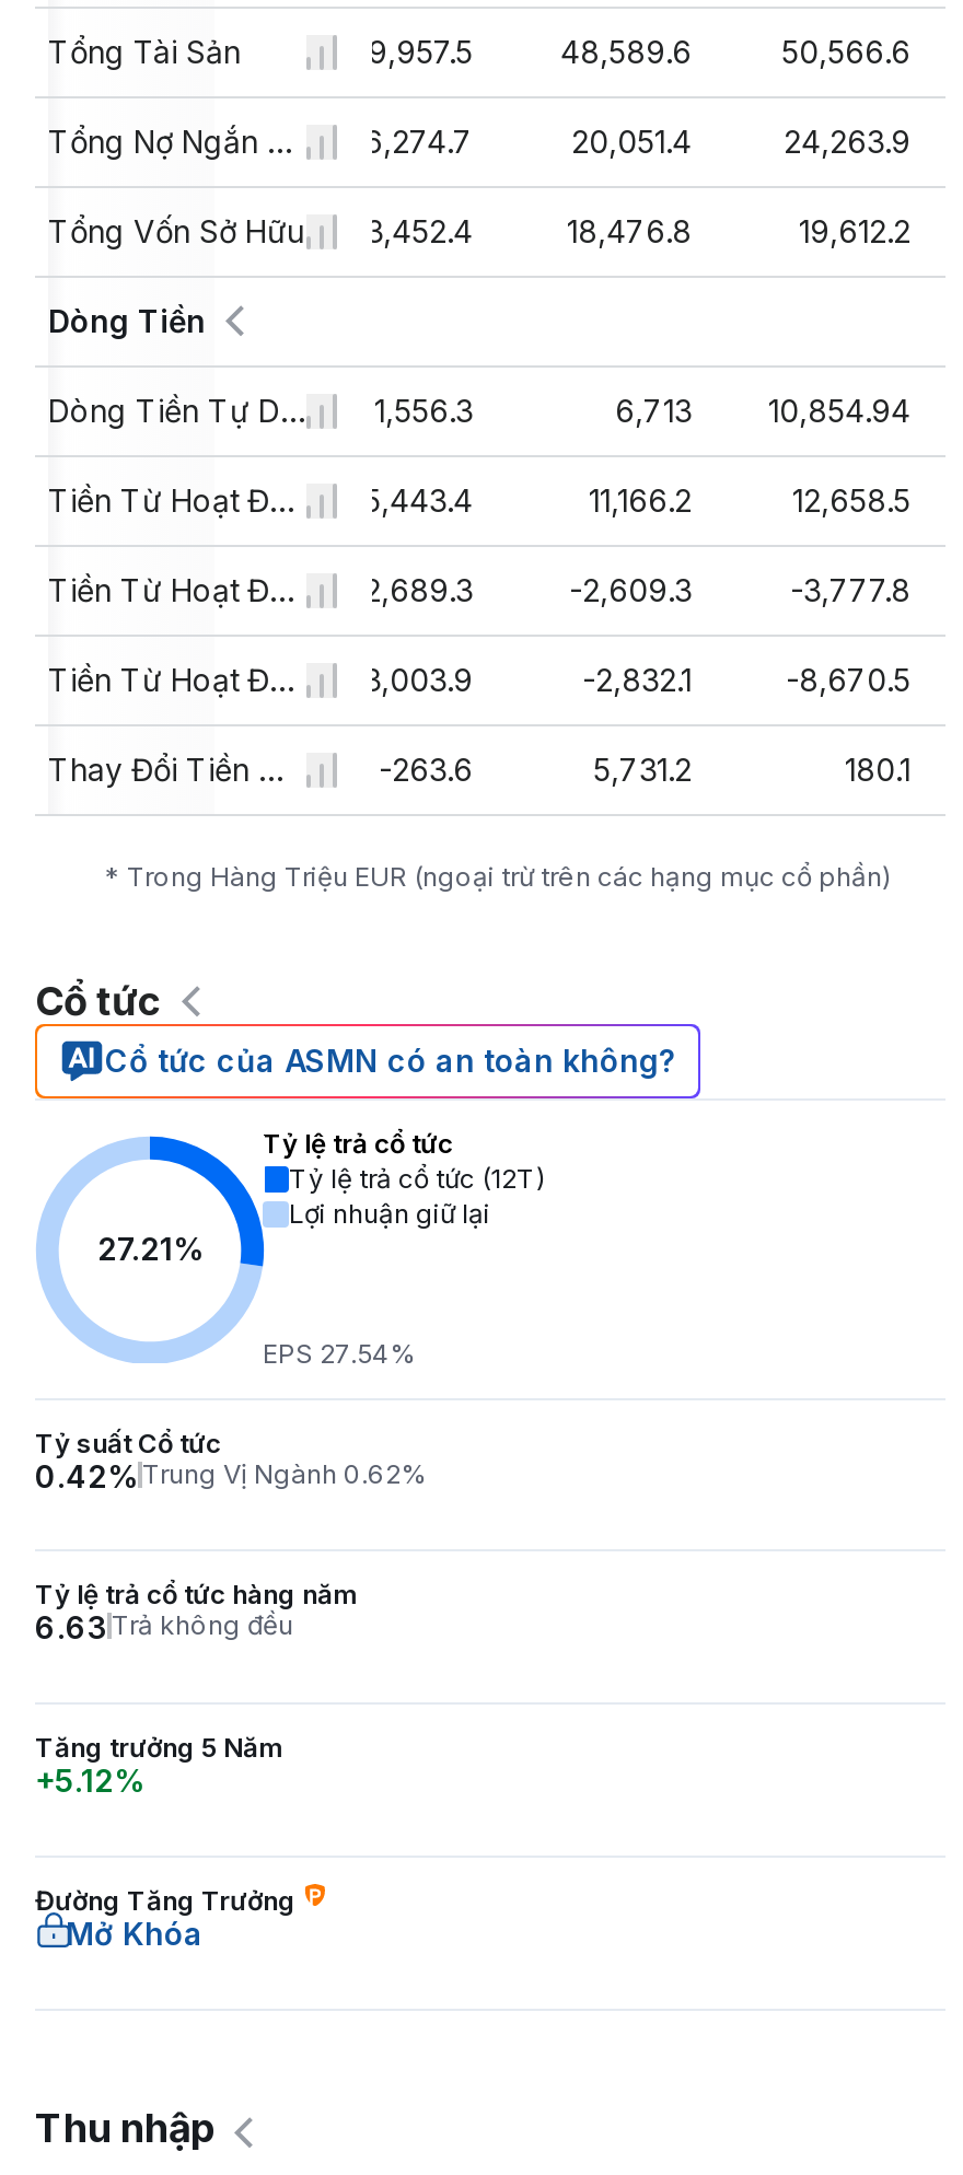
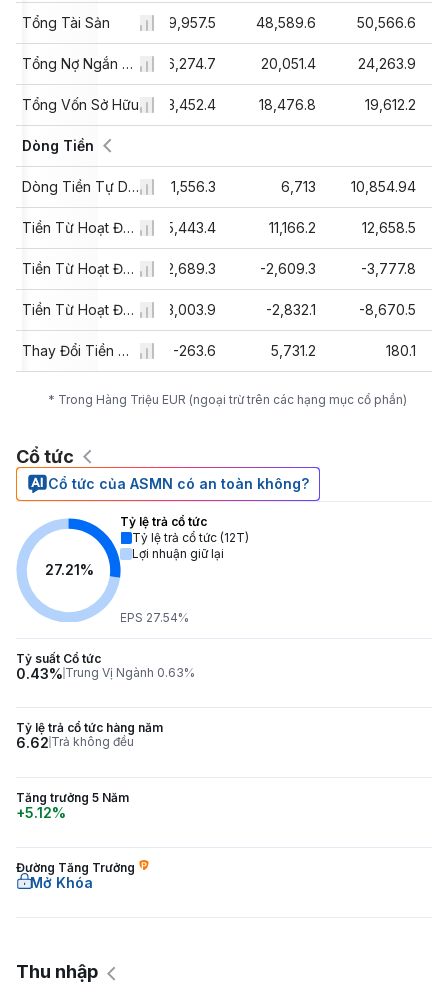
- 0.42% Trung Vị Ngành 0.62%
+ 0.43% Trung Vị Ngành 0.63%

- 6.63 Trả không đều
+ 6.62 Trả không đều
